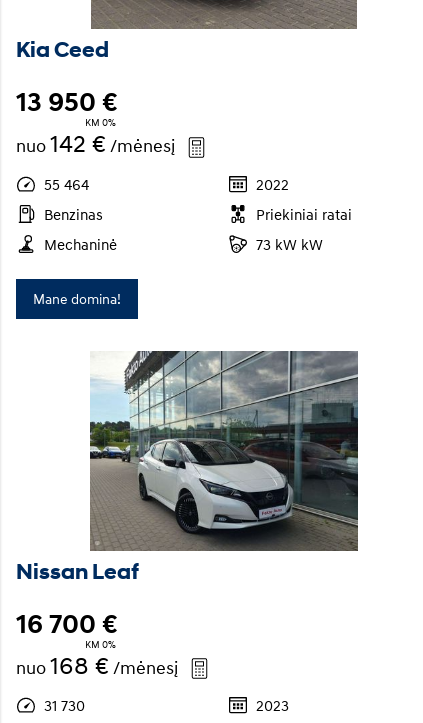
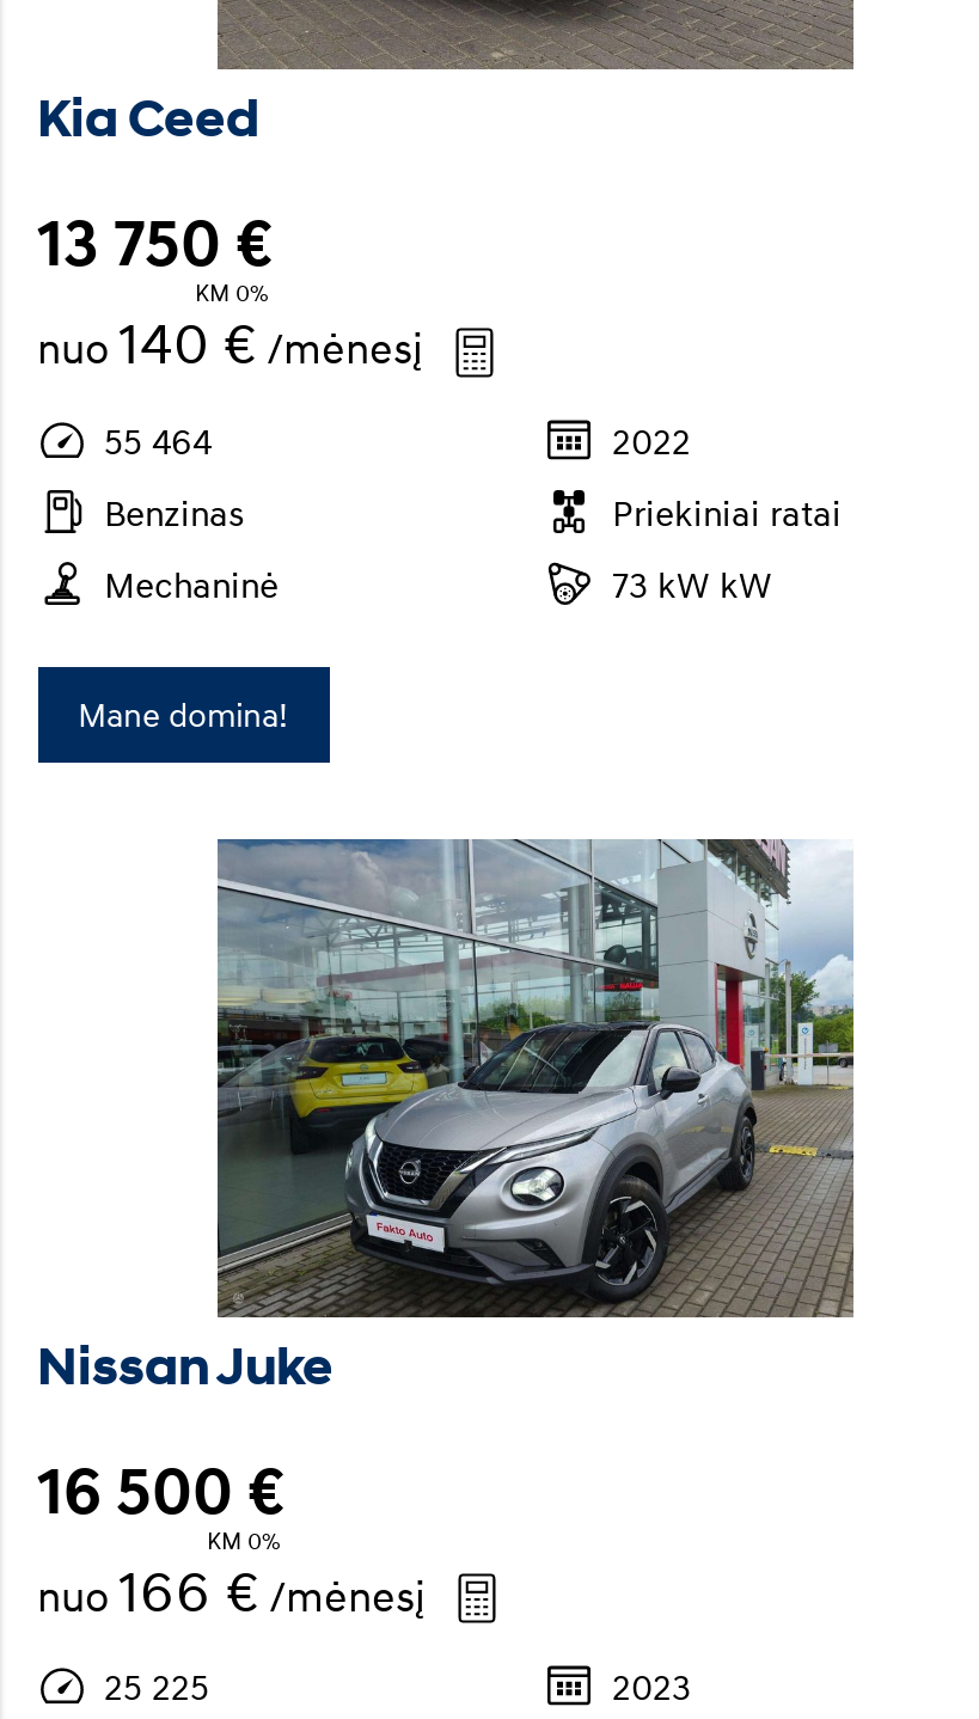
- 13 950 €
+ 13 750 €

- nuo 142 €/mėnesį
+ nuo 140 €/mėnesį

- [image]
- Nissan Leaf
+ [image]
+ Nissan Juke

- 16 700 €
+ 16 500 €

- nuo 168 €/mėnesį
+ nuo 166 €/mėnesį

- 31 730
+ 25 225
